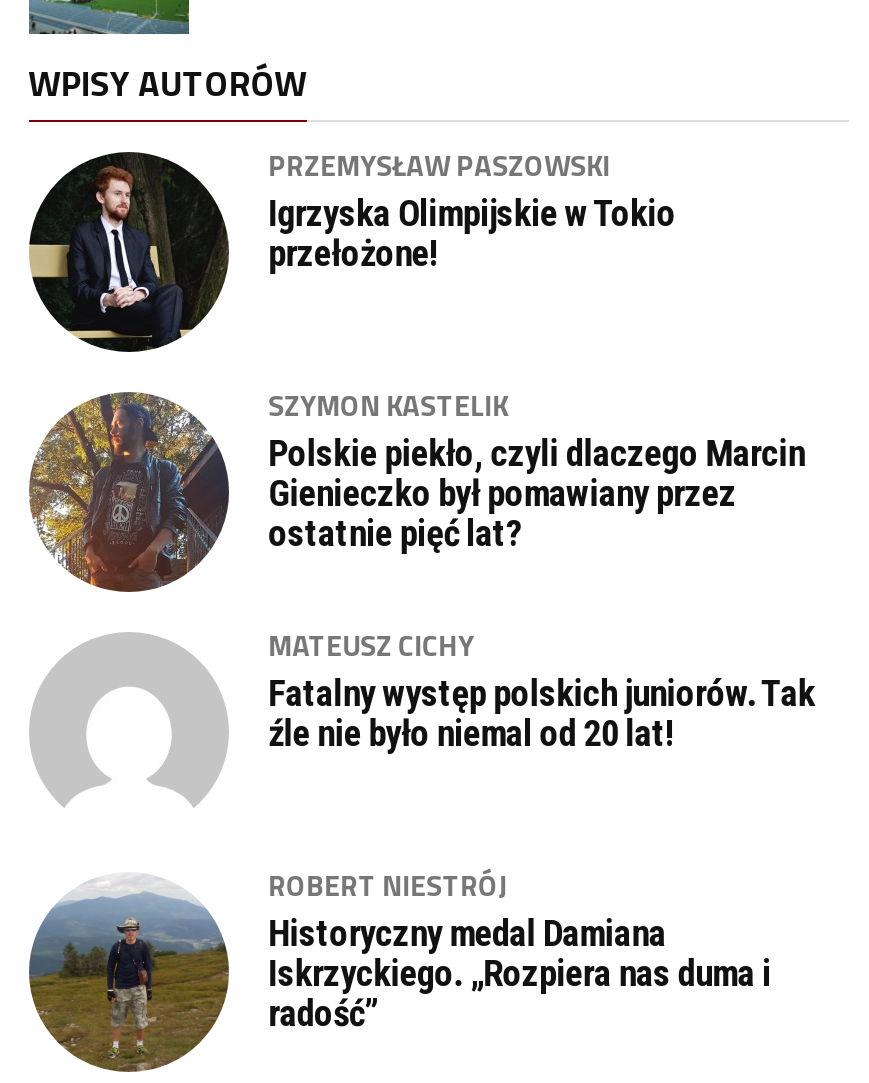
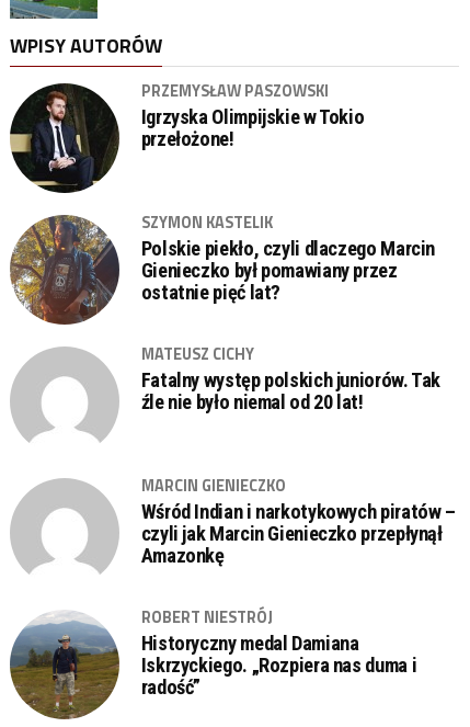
+ MARCIN GIENIECZKO
+ Wśród Indian i narkotykowych piratów –
+ czyli jak Marcin Gienieczko przepłynął
+ Amazonkę
